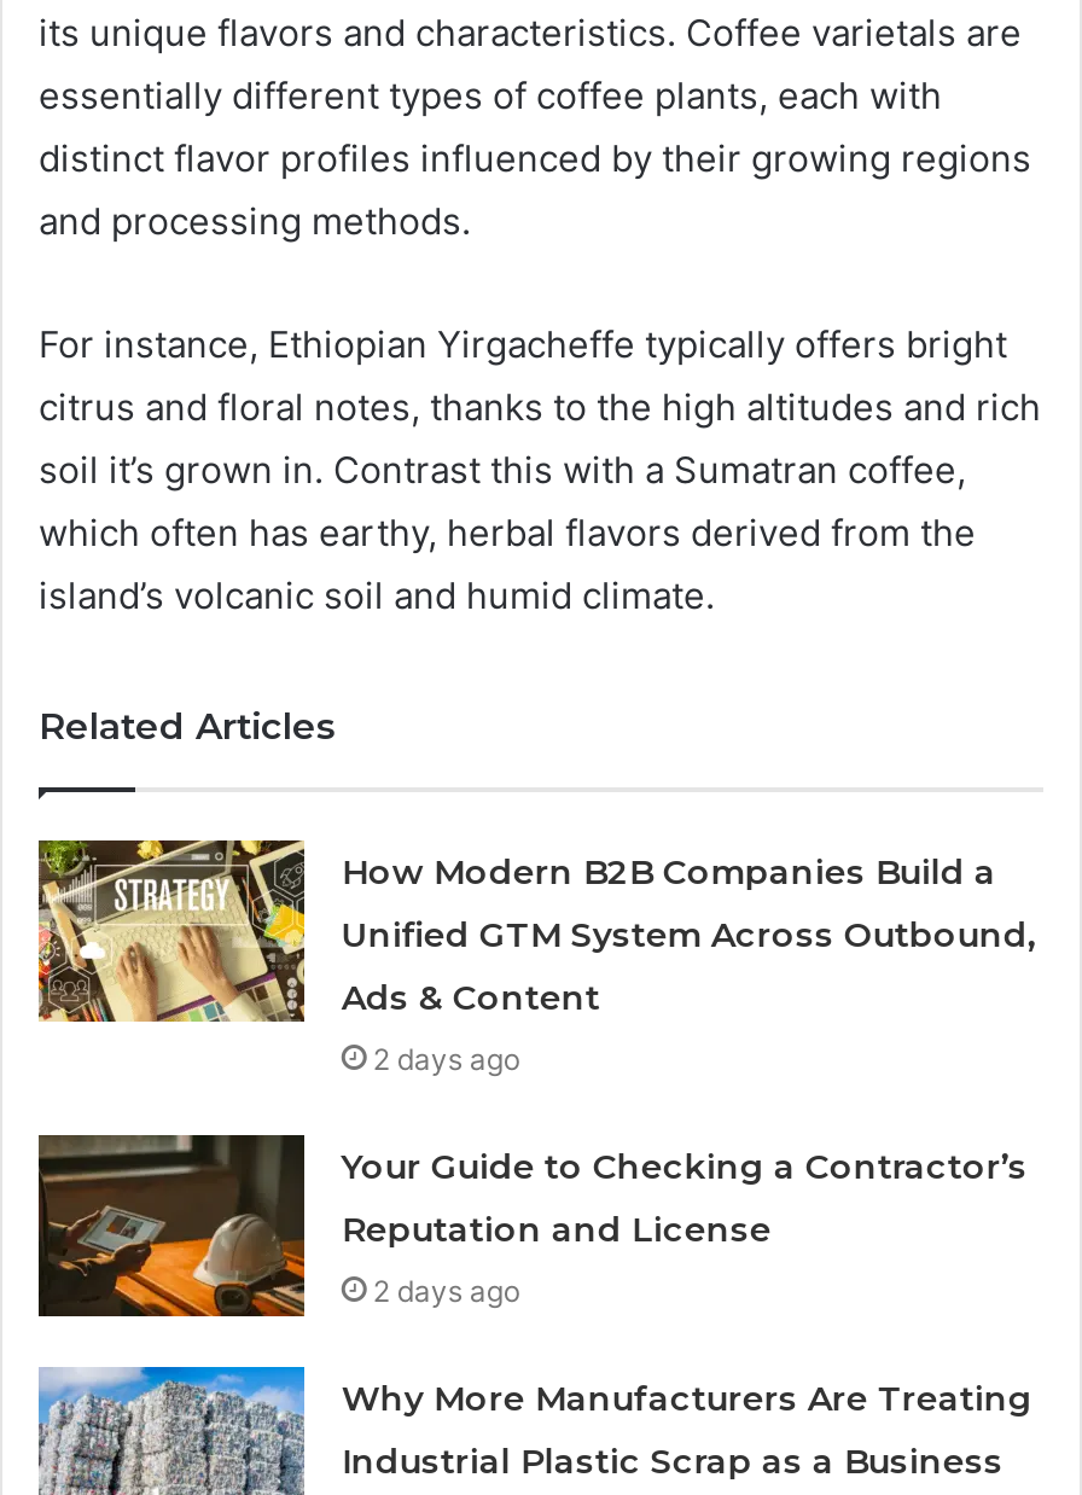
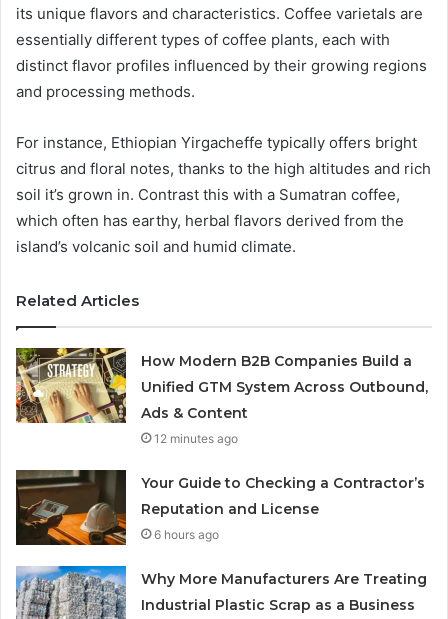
- 2 days ago
+ 12 minutes ago

- 2 days ago
+ 6 hours ago
